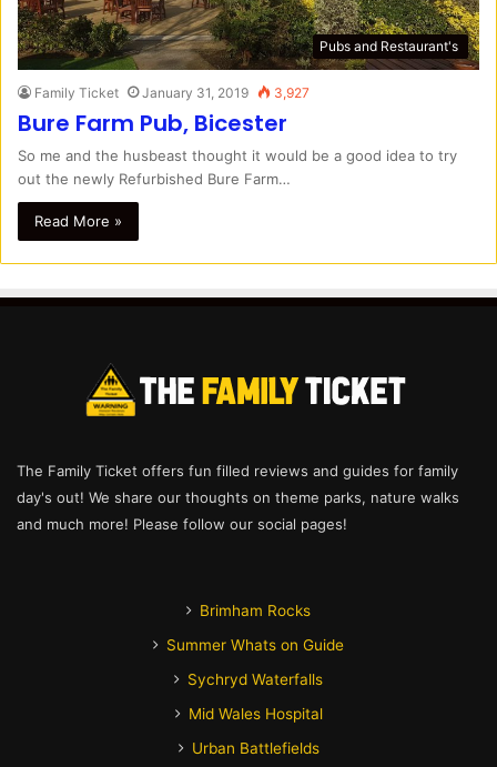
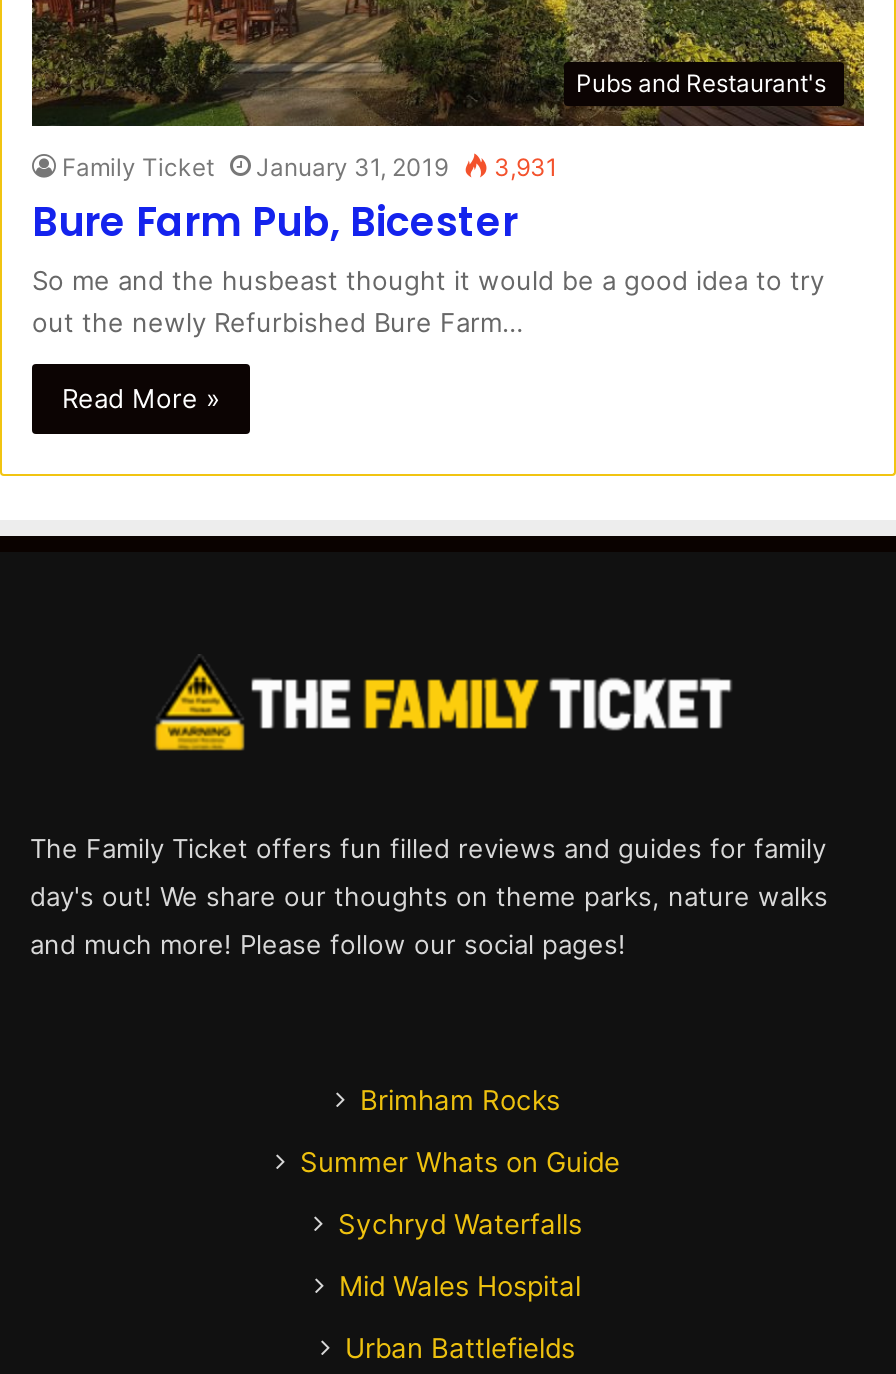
- Family Ticket January 31, 2019 3,927
+ Family Ticket January 31, 2019 3,931
